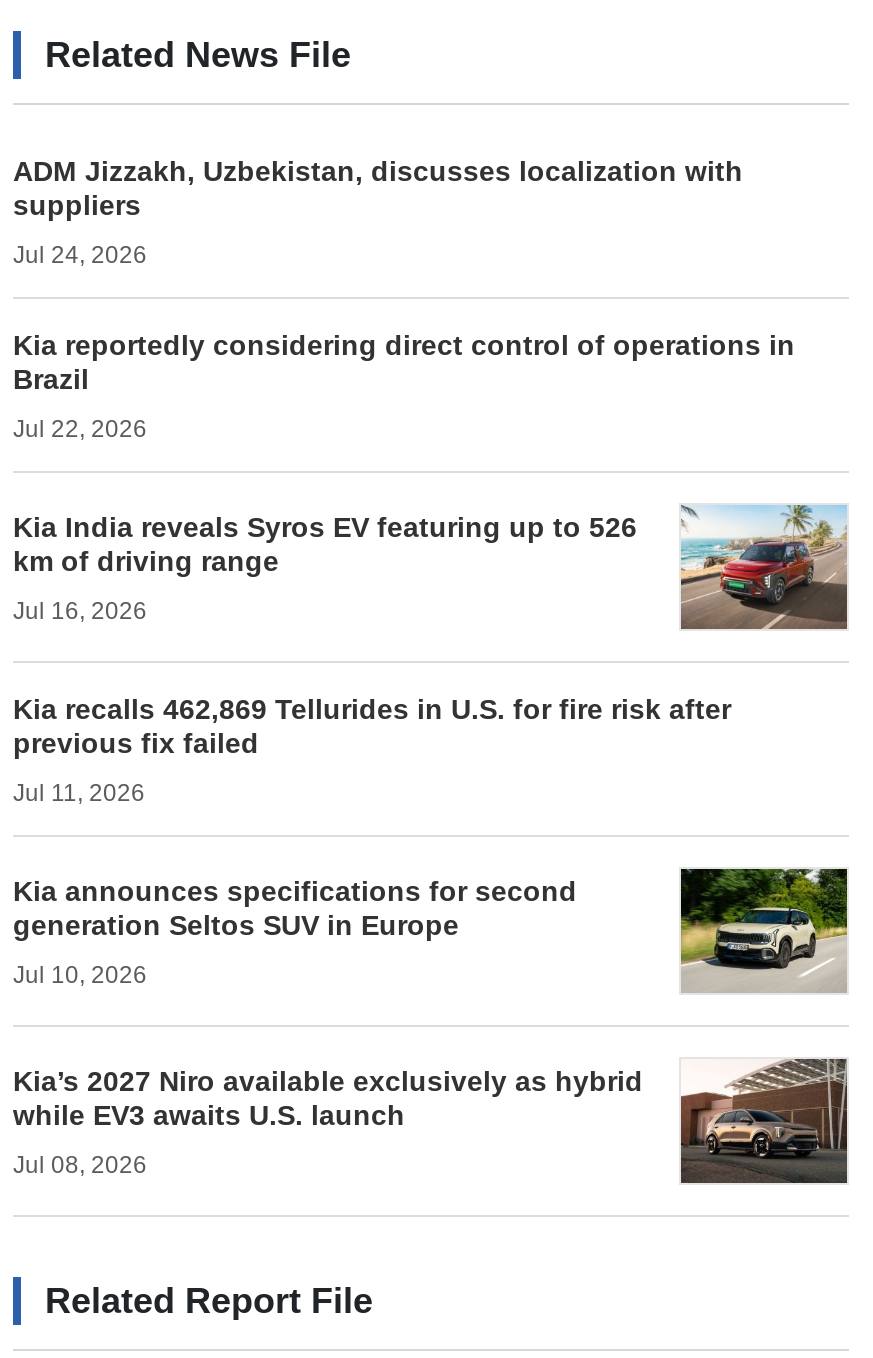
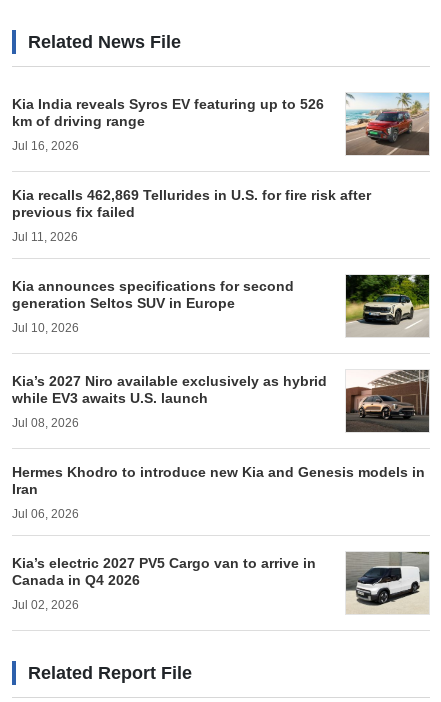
- ADM Jizzakh, Uzbekistan, discusses localization with
- suppliers
- Jul 24, 2026
- Kia reportedly considering direct control of operations in
- Brazil
- Jul 22, 2026

moved up: [image] | Kia India reveals Syros EV featuring up to 526 | km of driving range | ... | while EV3 awaits U.S. launch | Jul 08, 2026

+ [image]
+ Hermes Khodro to introduce new Kia and Genesis models in
+ Iran
+ Jul 06, 2026
+ Kia’s electric 2027 PV5 Cargo van to arrive in
+ Canada in Q4 2026
+ Jul 02, 2026
